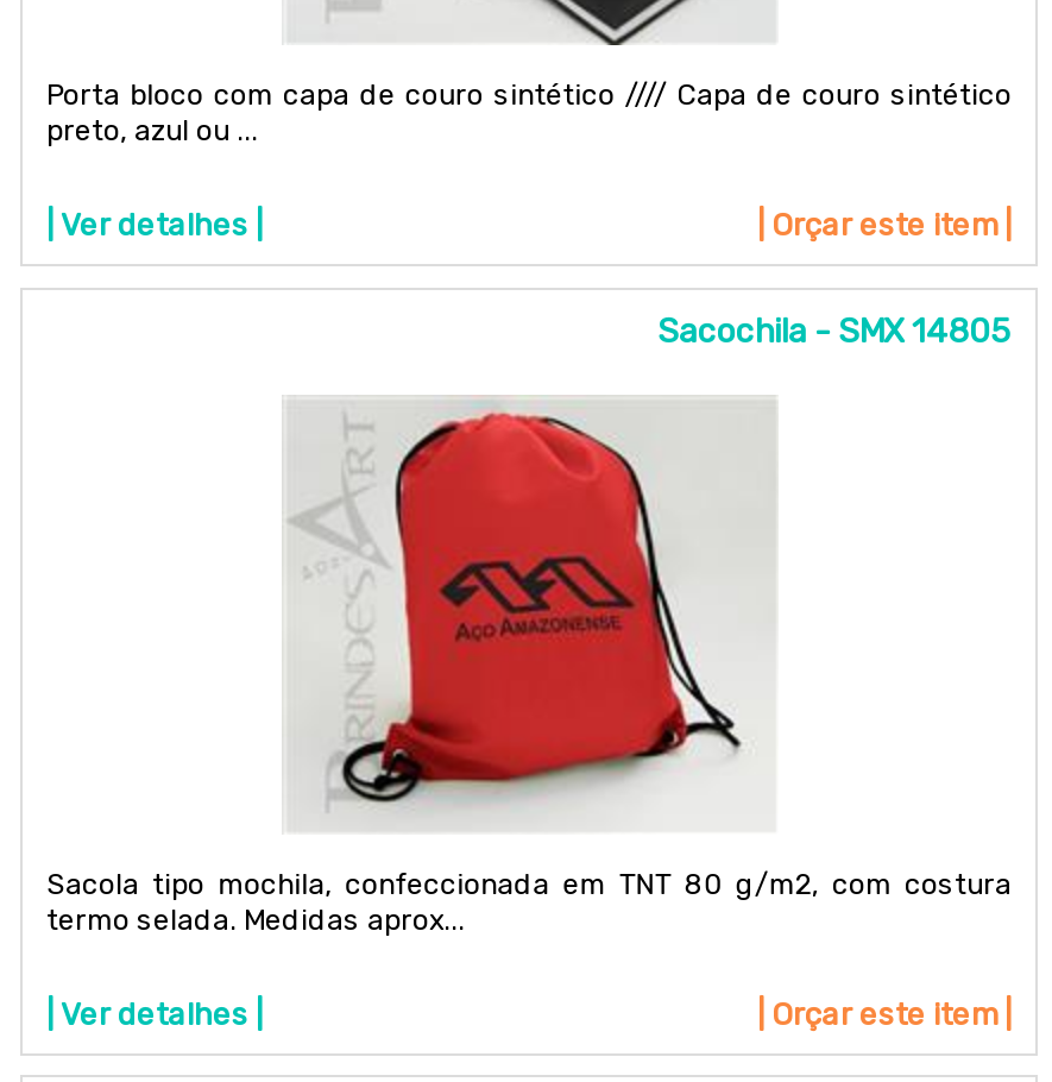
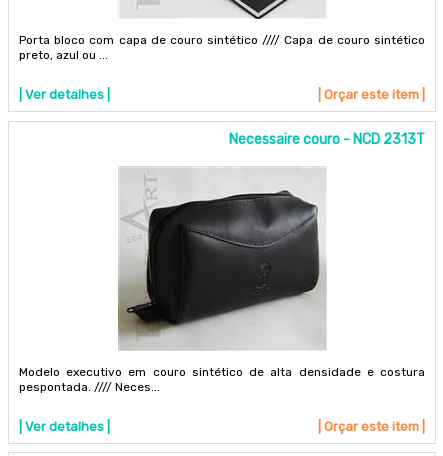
- Sacochila - SMX 14805
+ Necessaire couro - NCD 2313T

- [image]
- Sacola tipo mochila, confeccionada em TNT 80 g/m2, com costura
- termo selada. Medidas aprox...
+ [image]
+ Modelo executivo em couro sintético de alta densidade e costura
+ pespontada. //// Neces...
